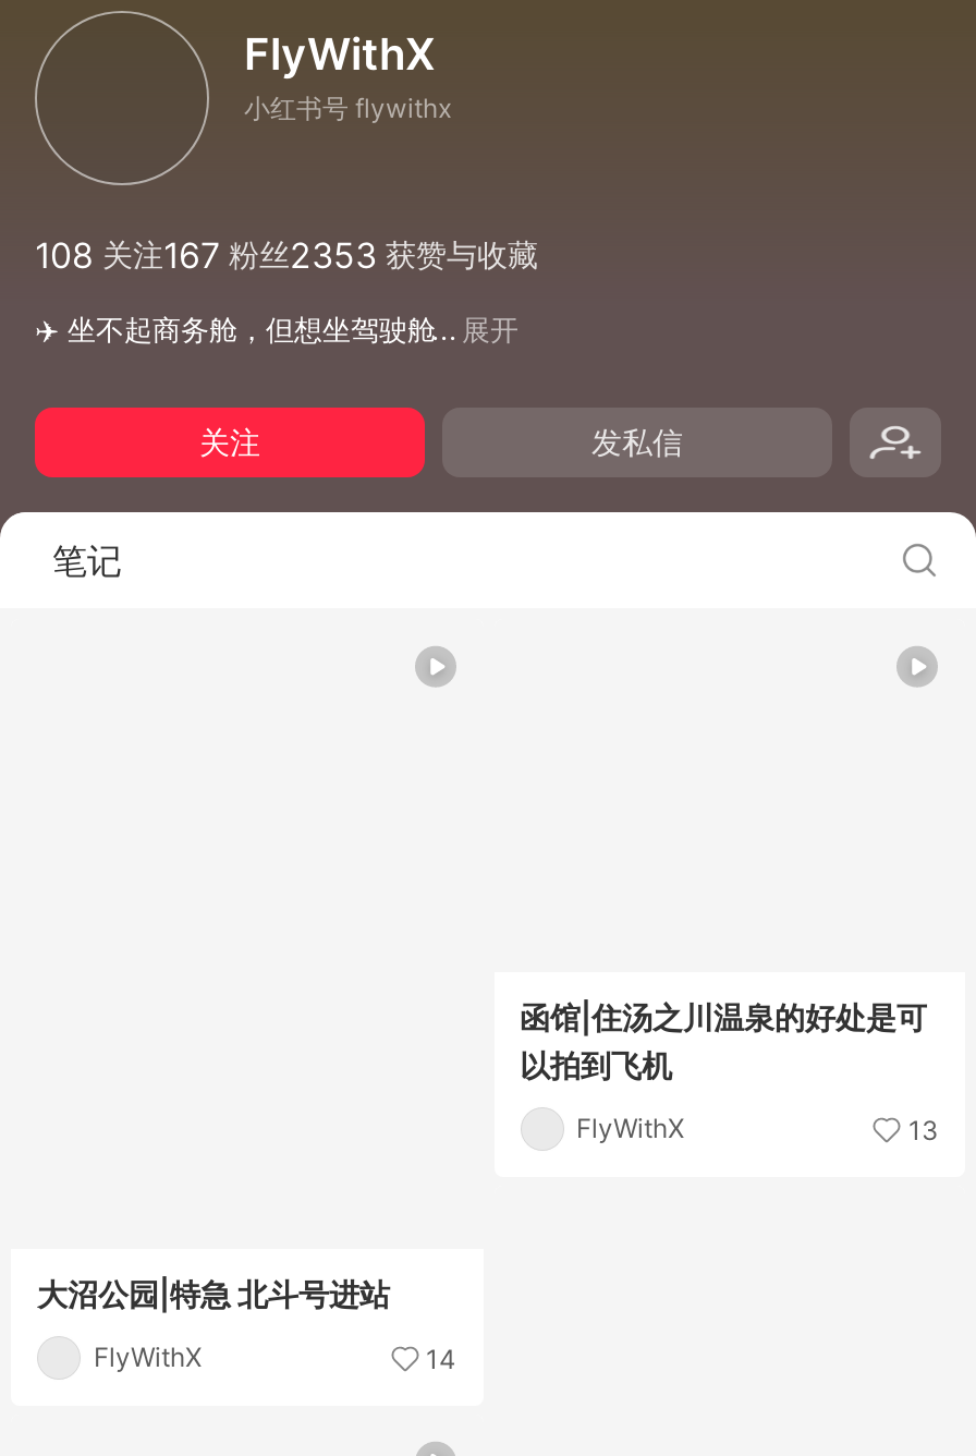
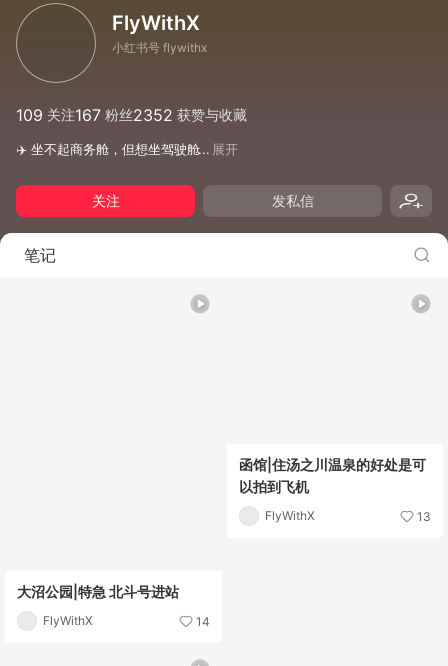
- 108 关注167 粉丝2353 获赞与收藏
+ 109 关注167 粉丝2352 获赞与收藏
